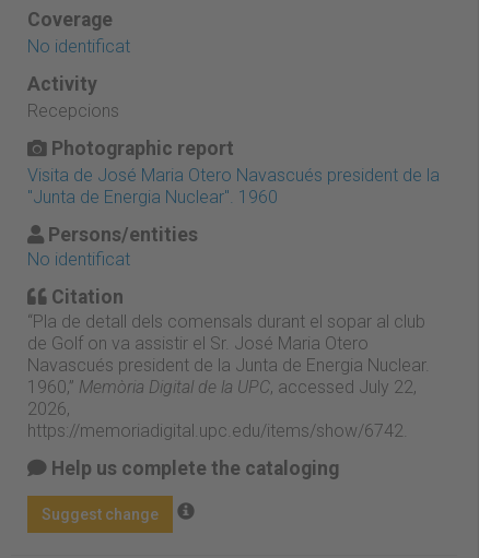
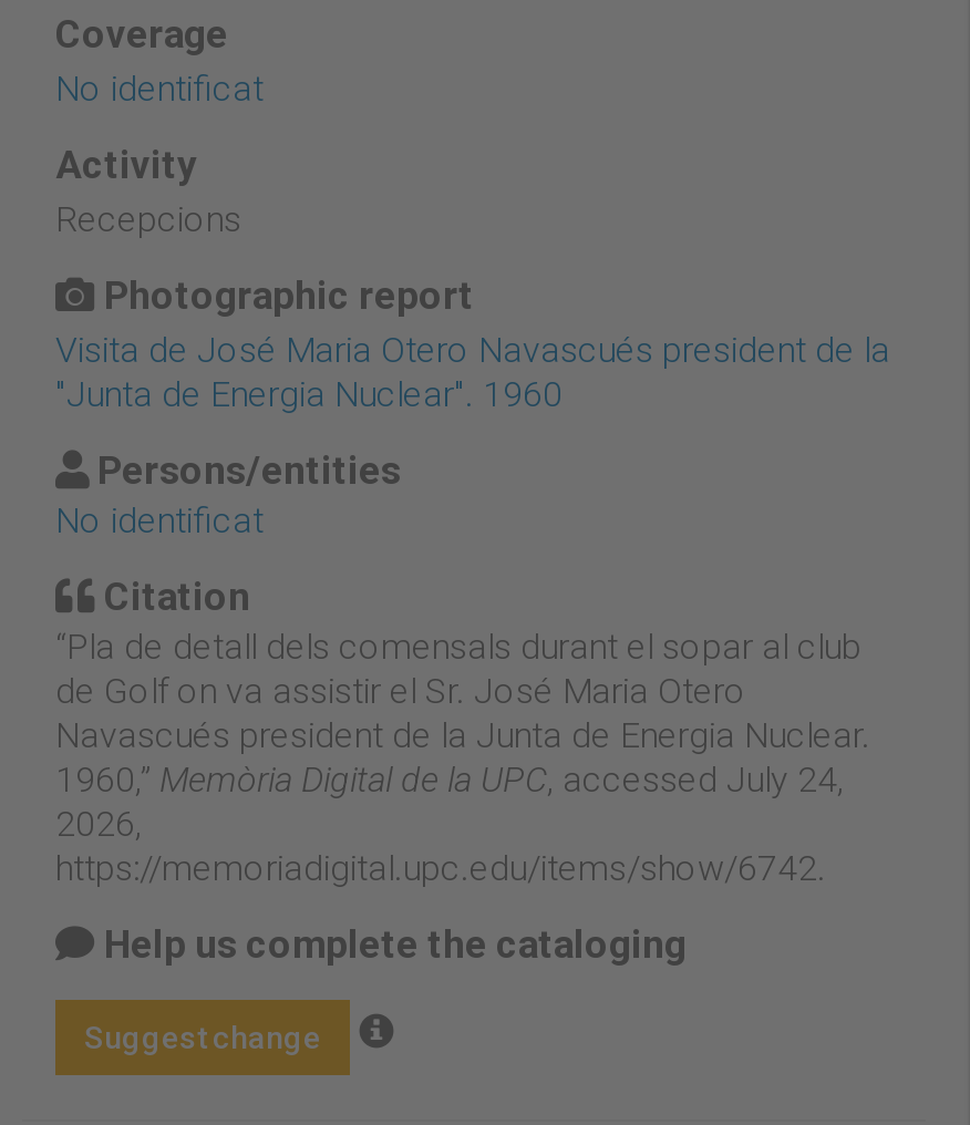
- 1960,” Memòria Digital de la UPC, accessed July 22,
+ 1960,” Memòria Digital de la UPC, accessed July 24,
